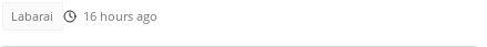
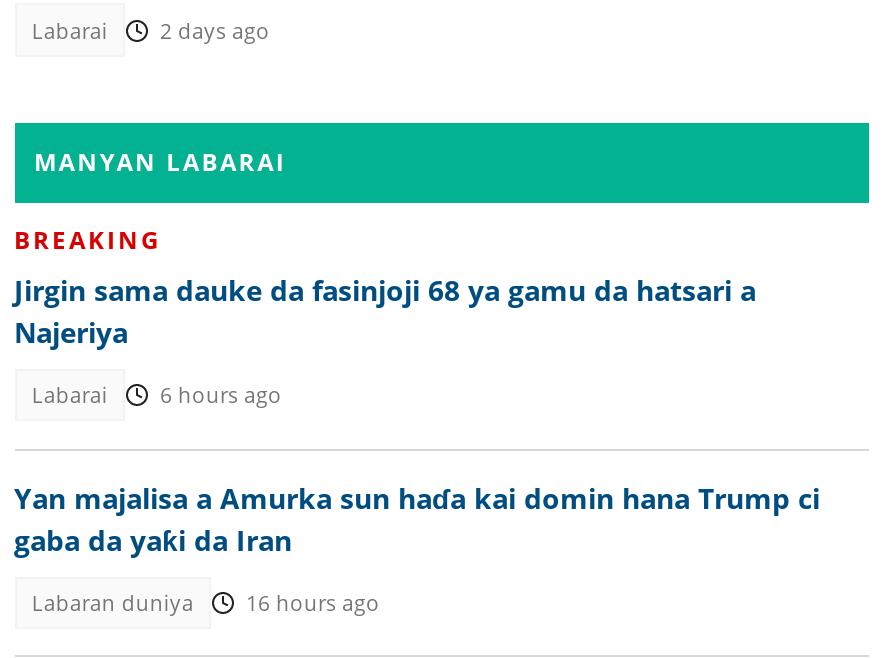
+ MANYAN LABARAI
+ BREAKING
+ Jirgin sama dauke da fasinjoji 68 ya gamu da hatsari a
+ Najeriya
+ Labarai
+ 6 hours ago
+ Yan majalisa a Amurka sun haɗa kai domin hana Trump ci
+ gaba da yaƙi da Iran
+ Labaran duniya

+ 2 days ago
